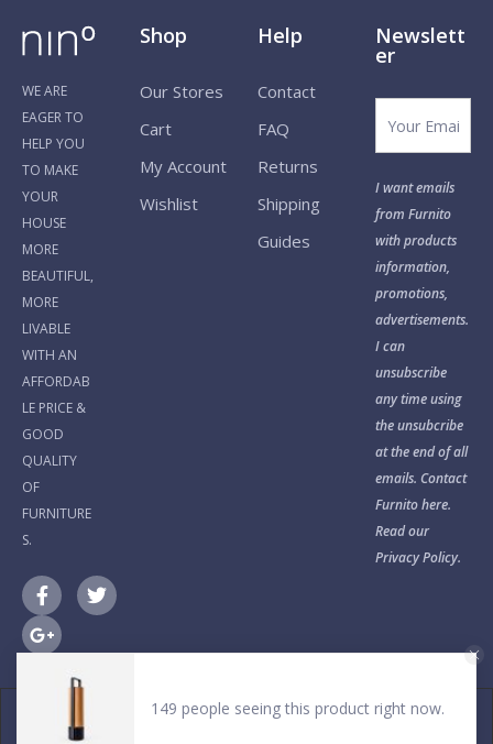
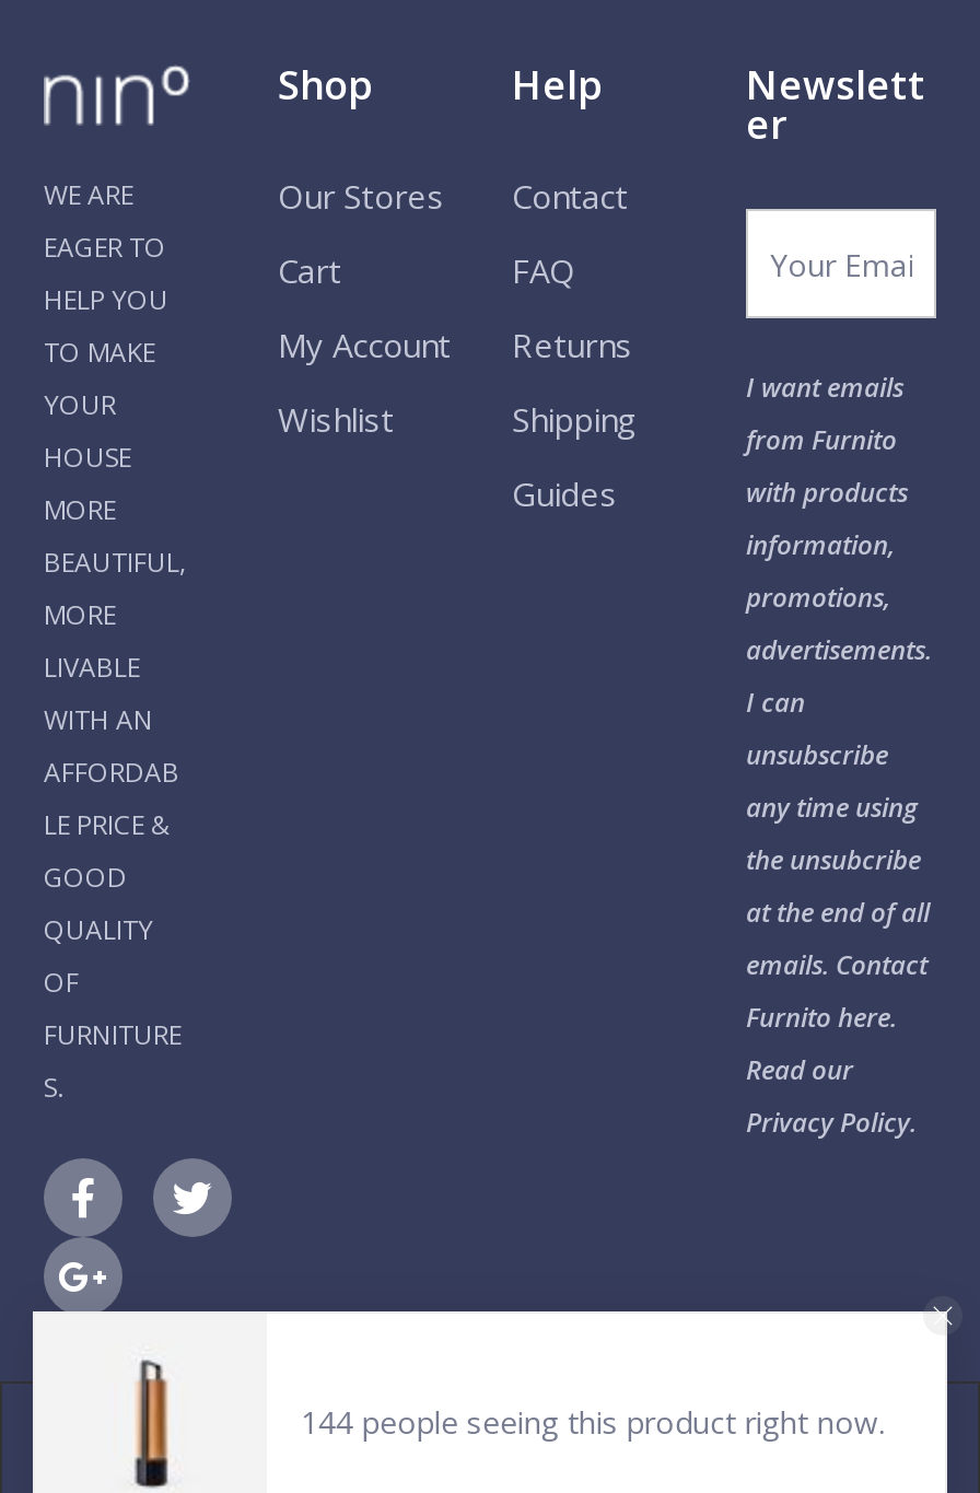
- 149 people seeing this product right now.
+ 144 people seeing this product right now.
